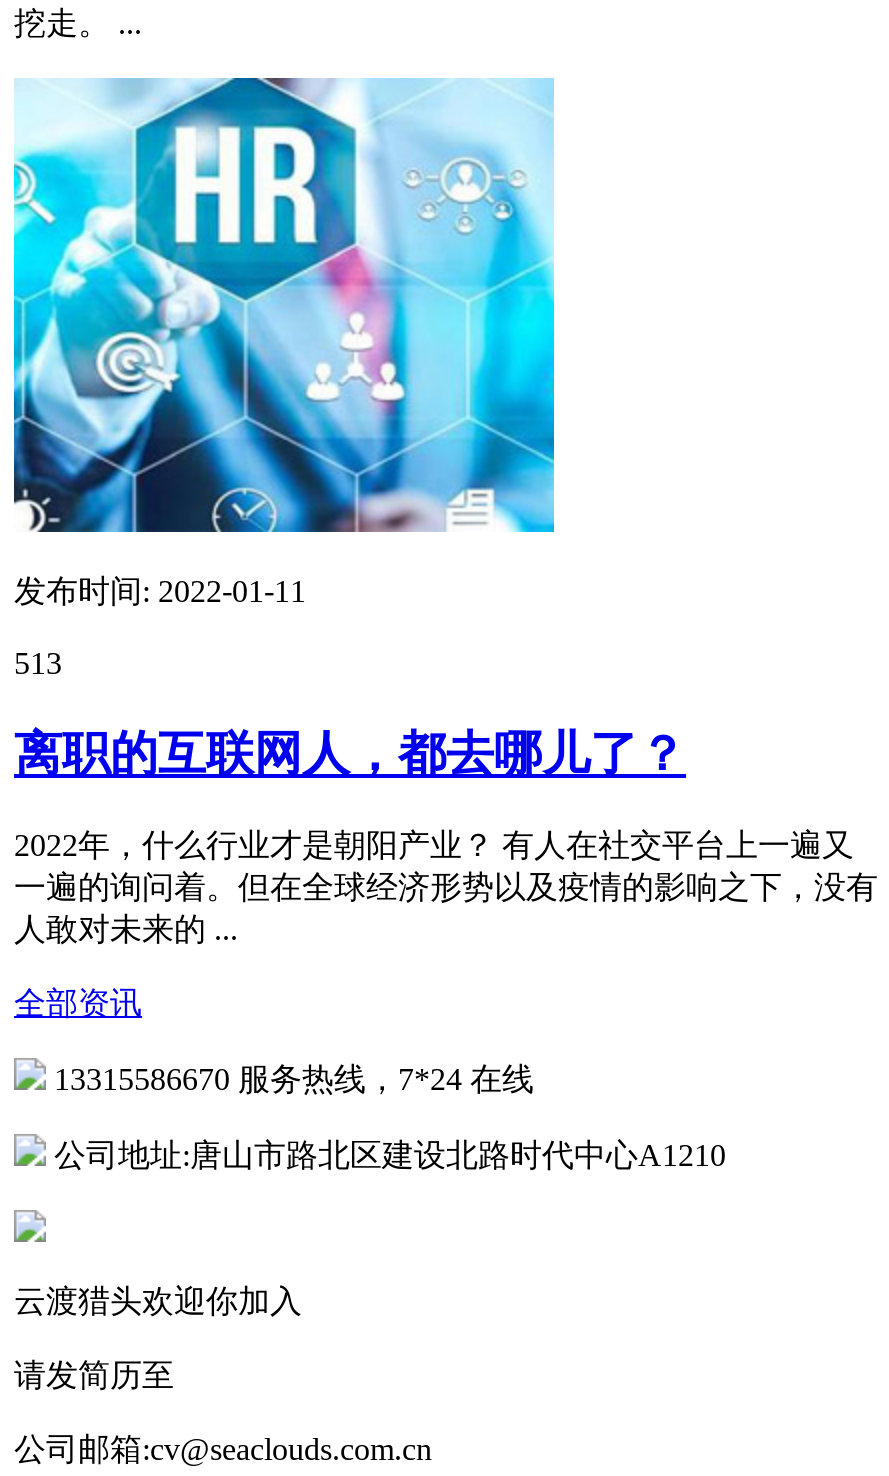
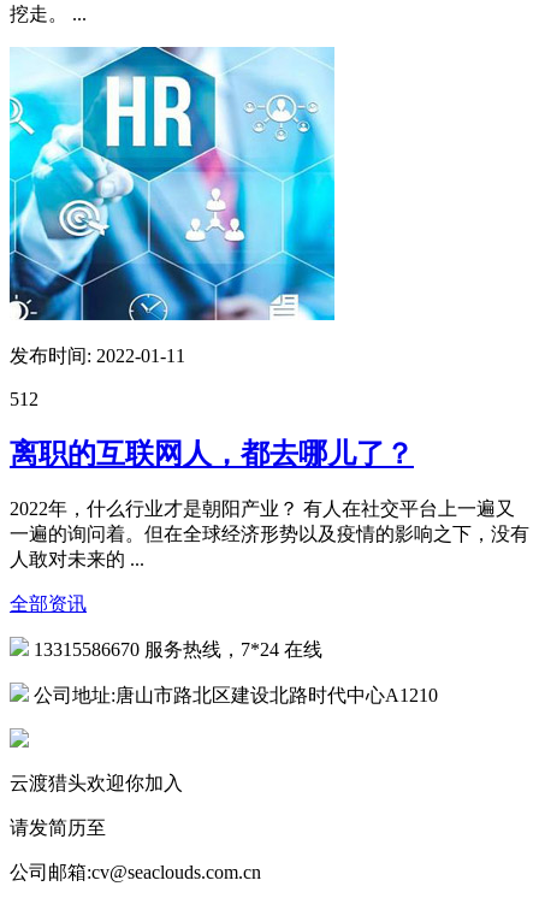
- 513
+ 512
